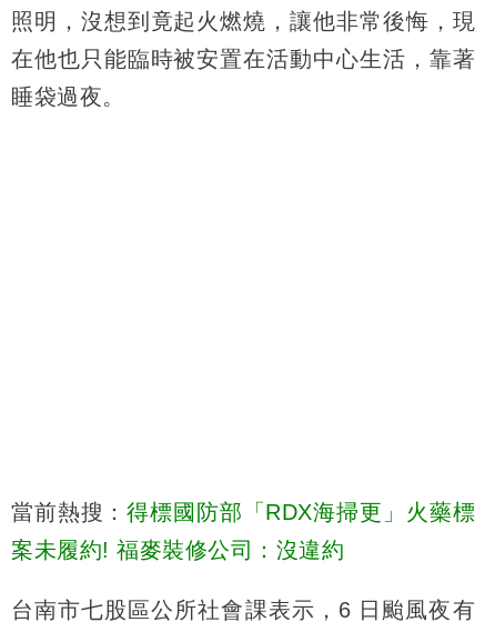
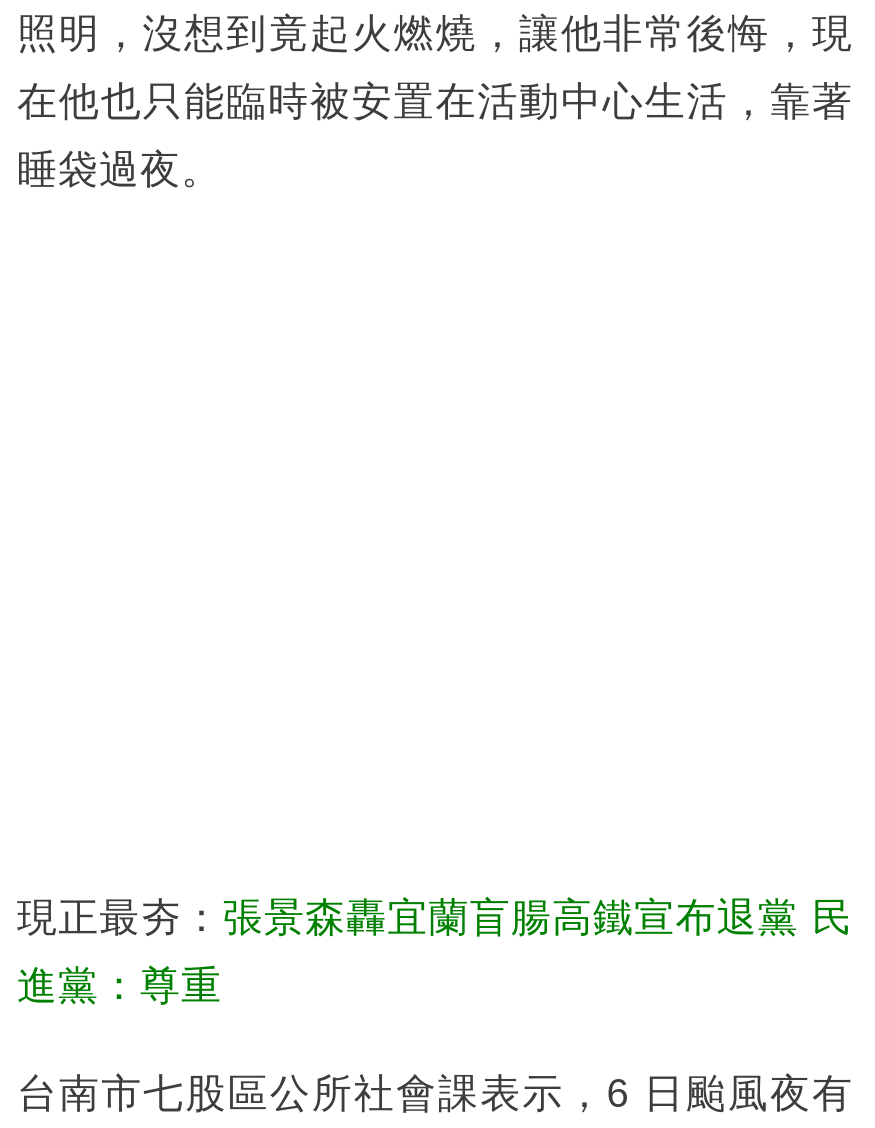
- 當前熱搜：得標國防部「RDX海掃更」火藥標
+ 現正最夯：張景森轟宜蘭盲腸高鐵宣布退黨 民

- 案未履約! 福麥裝修公司：沒違約
+ 進黨：尊重
